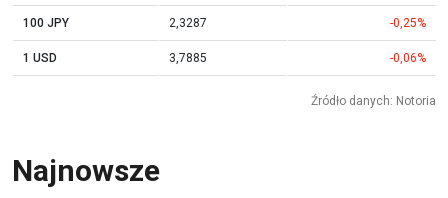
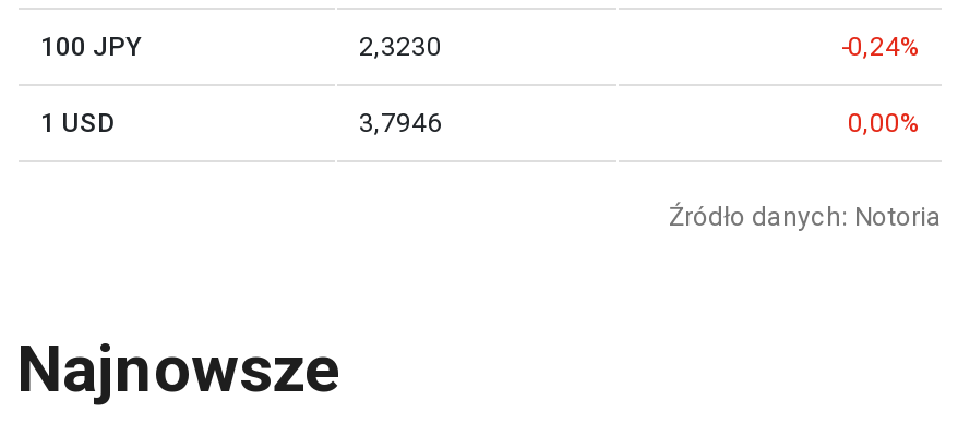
- 2,3287
+ 2,3230

- -0,25%
+ -0,24%

- 3,7885
+ 3,7946

- -0,06%
+ 0,00%
